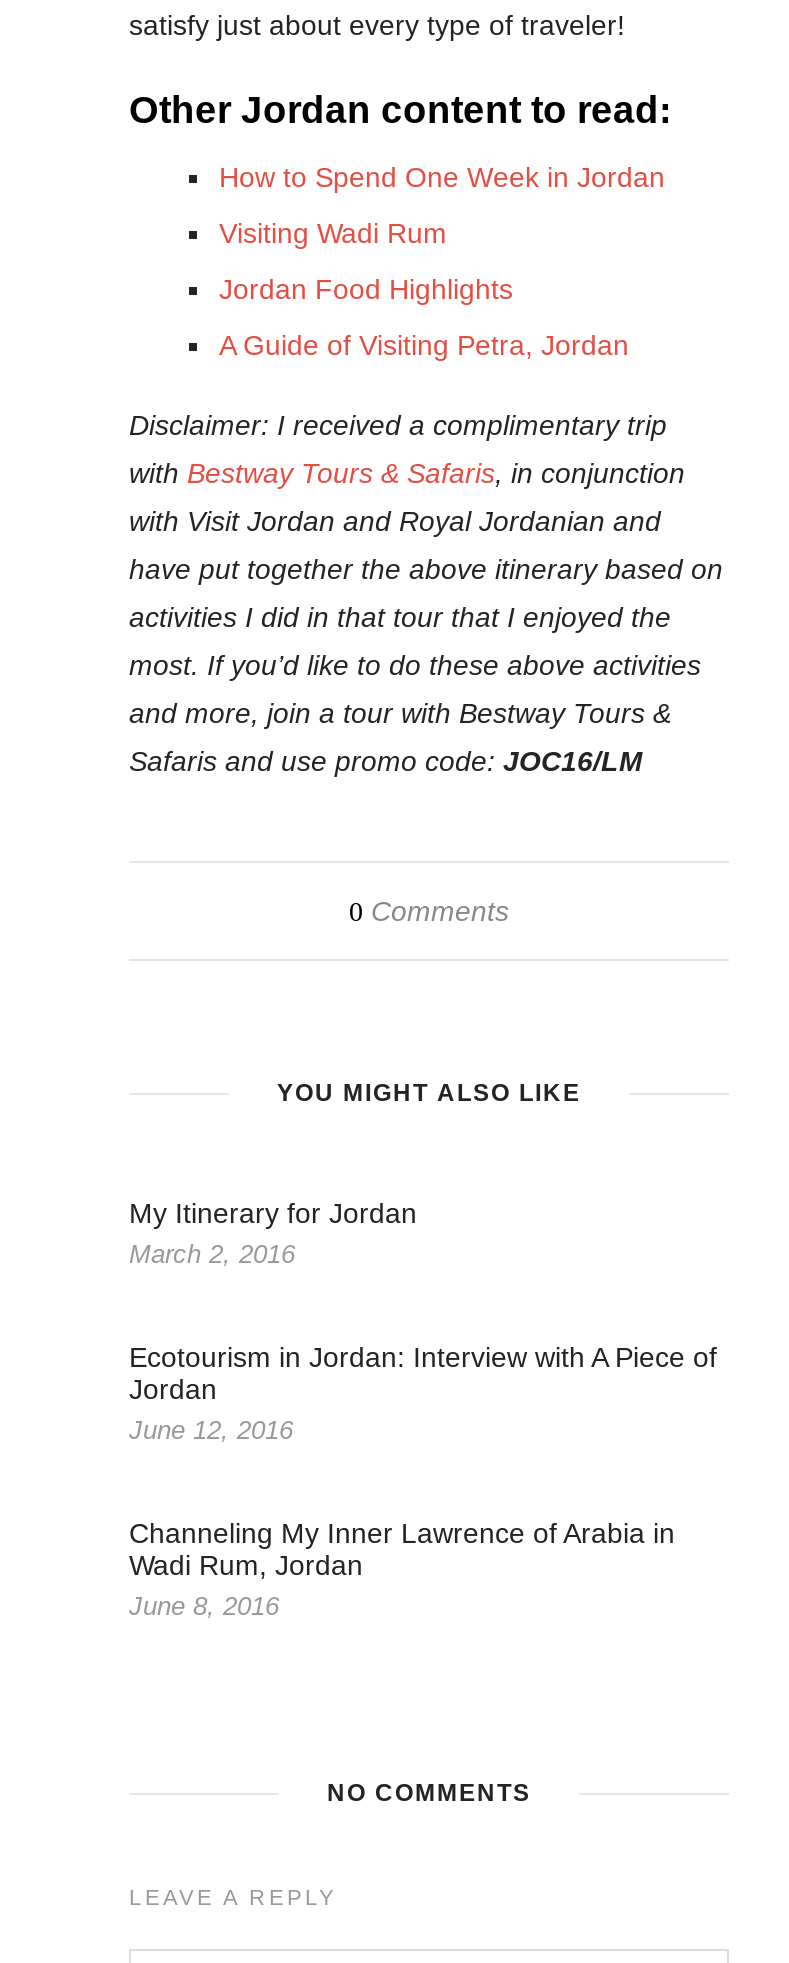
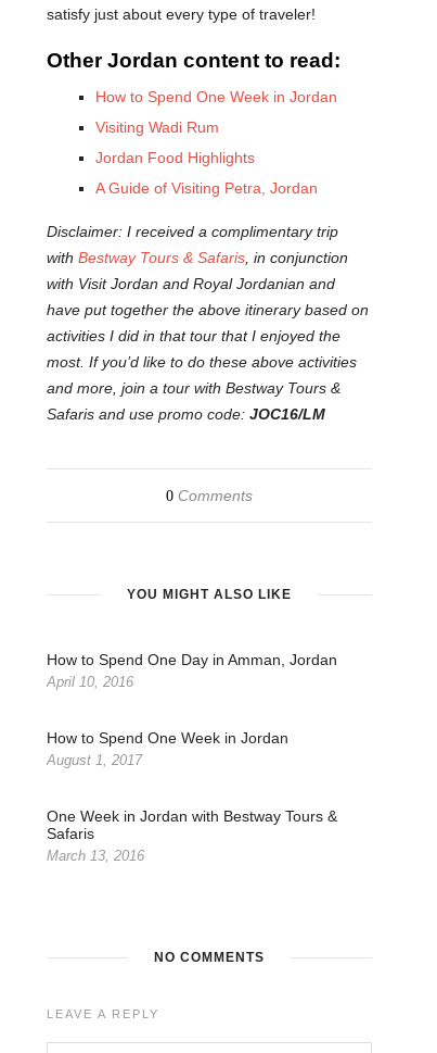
- My Itinerary for Jordan
- March 2, 2016
+ How to Spend One Day in Amman, Jordan
+ April 10, 2016

- Ecotourism in Jordan: Interview with A Piece of
- Jordan
- June 12, 2016
+ How to Spend One Week in Jordan
+ August 1, 2017

- Channeling My Inner Lawrence of Arabia in
- Wadi Rum, Jordan
- June 8, 2016
+ One Week in Jordan with Bestway Tours &
+ Safaris
+ March 13, 2016
